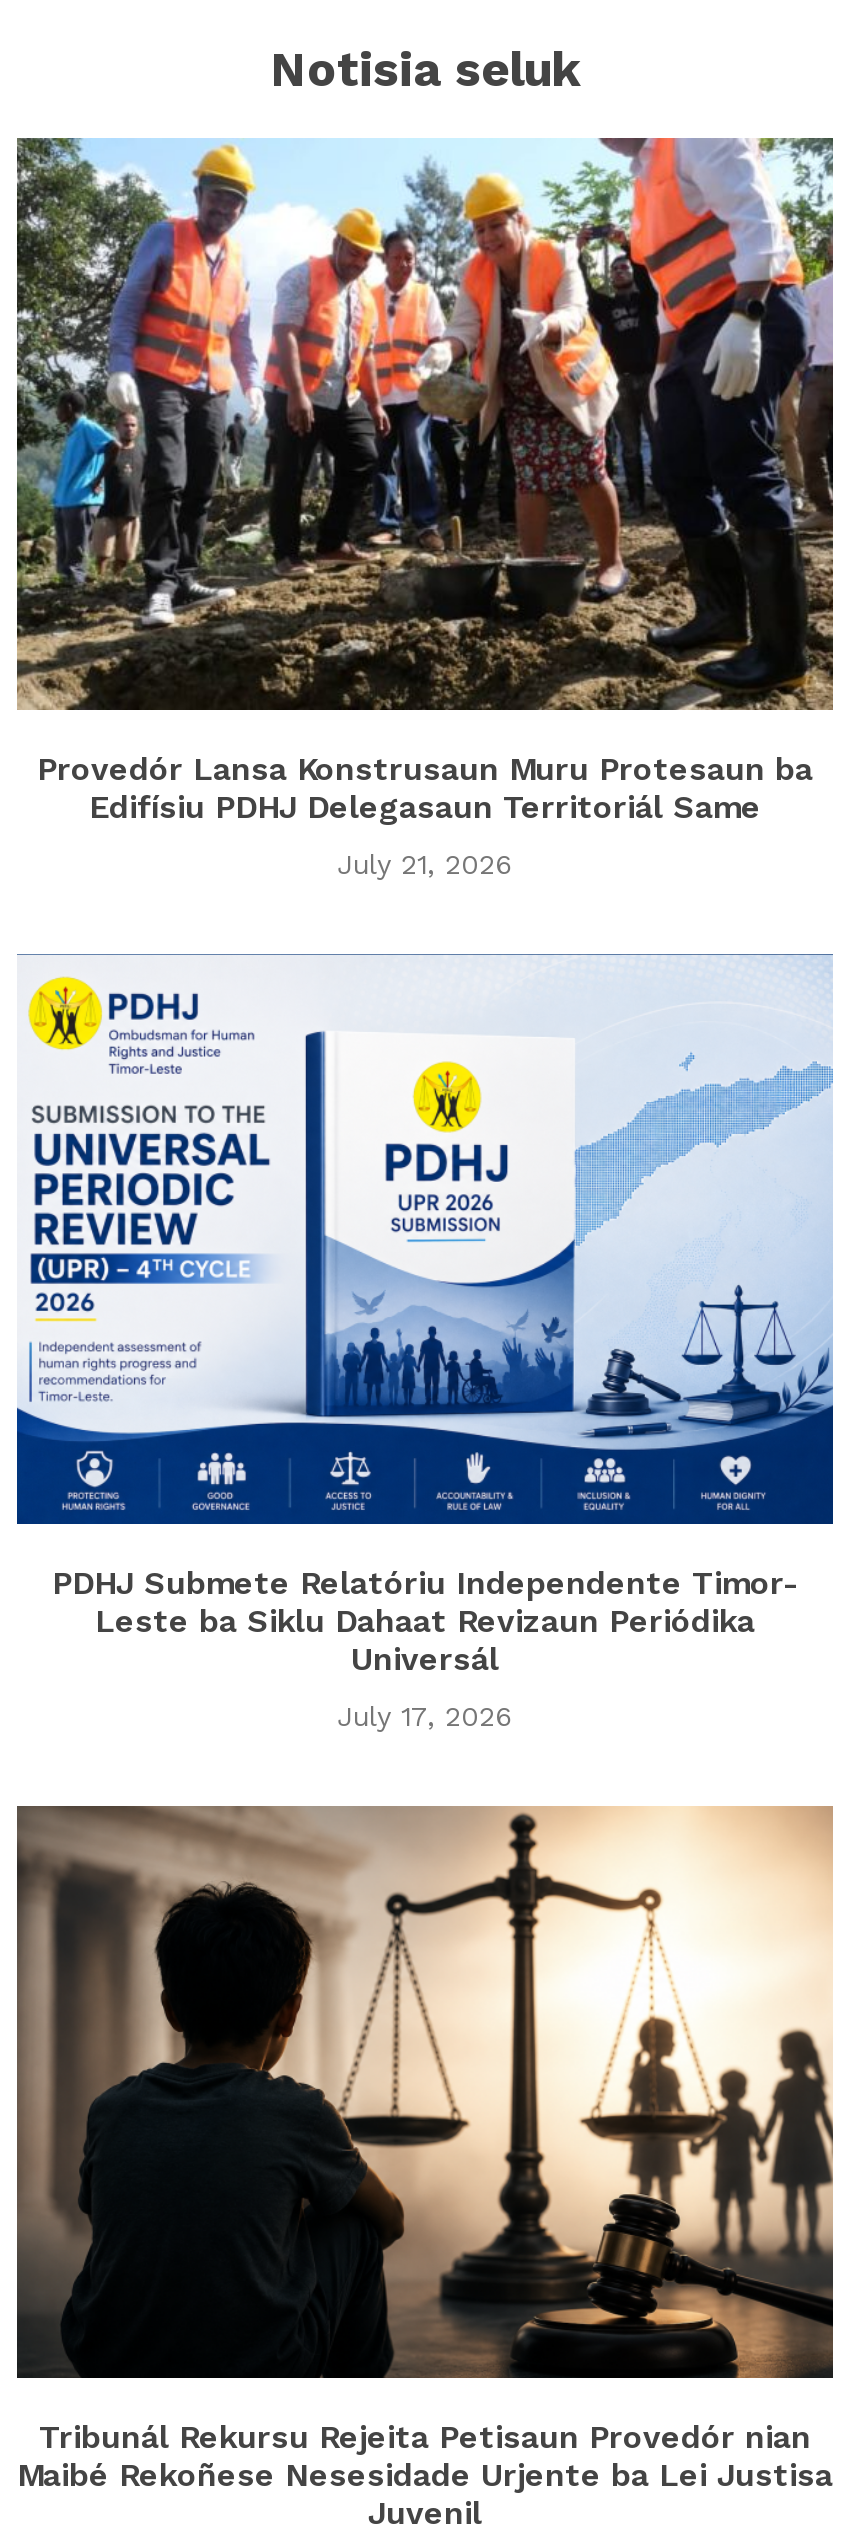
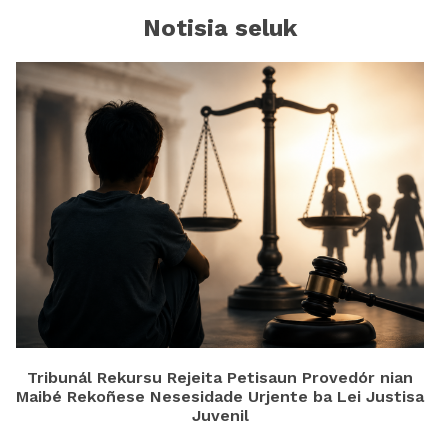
- [image]
- Provedór Lansa Konstrusaun Muru Protesaun ba
- Edifísiu PDHJ Delegasaun Territoriál Same
- July 21, 2026

- [image]
- PDHJ Submete Relatóriu Independente Timor-
- Leste ba Siklu Dahaat Revizaun Periódika
- Universál
- July 17, 2026
